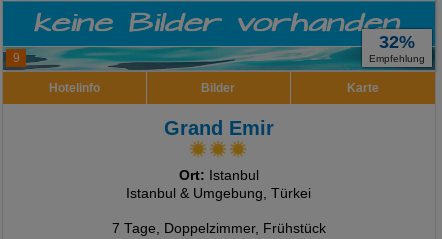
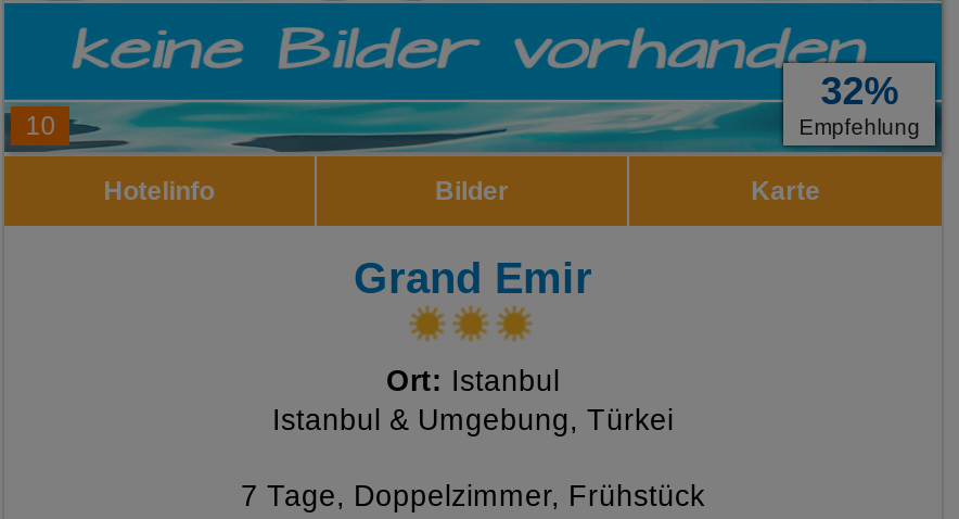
- 9
+ 10
